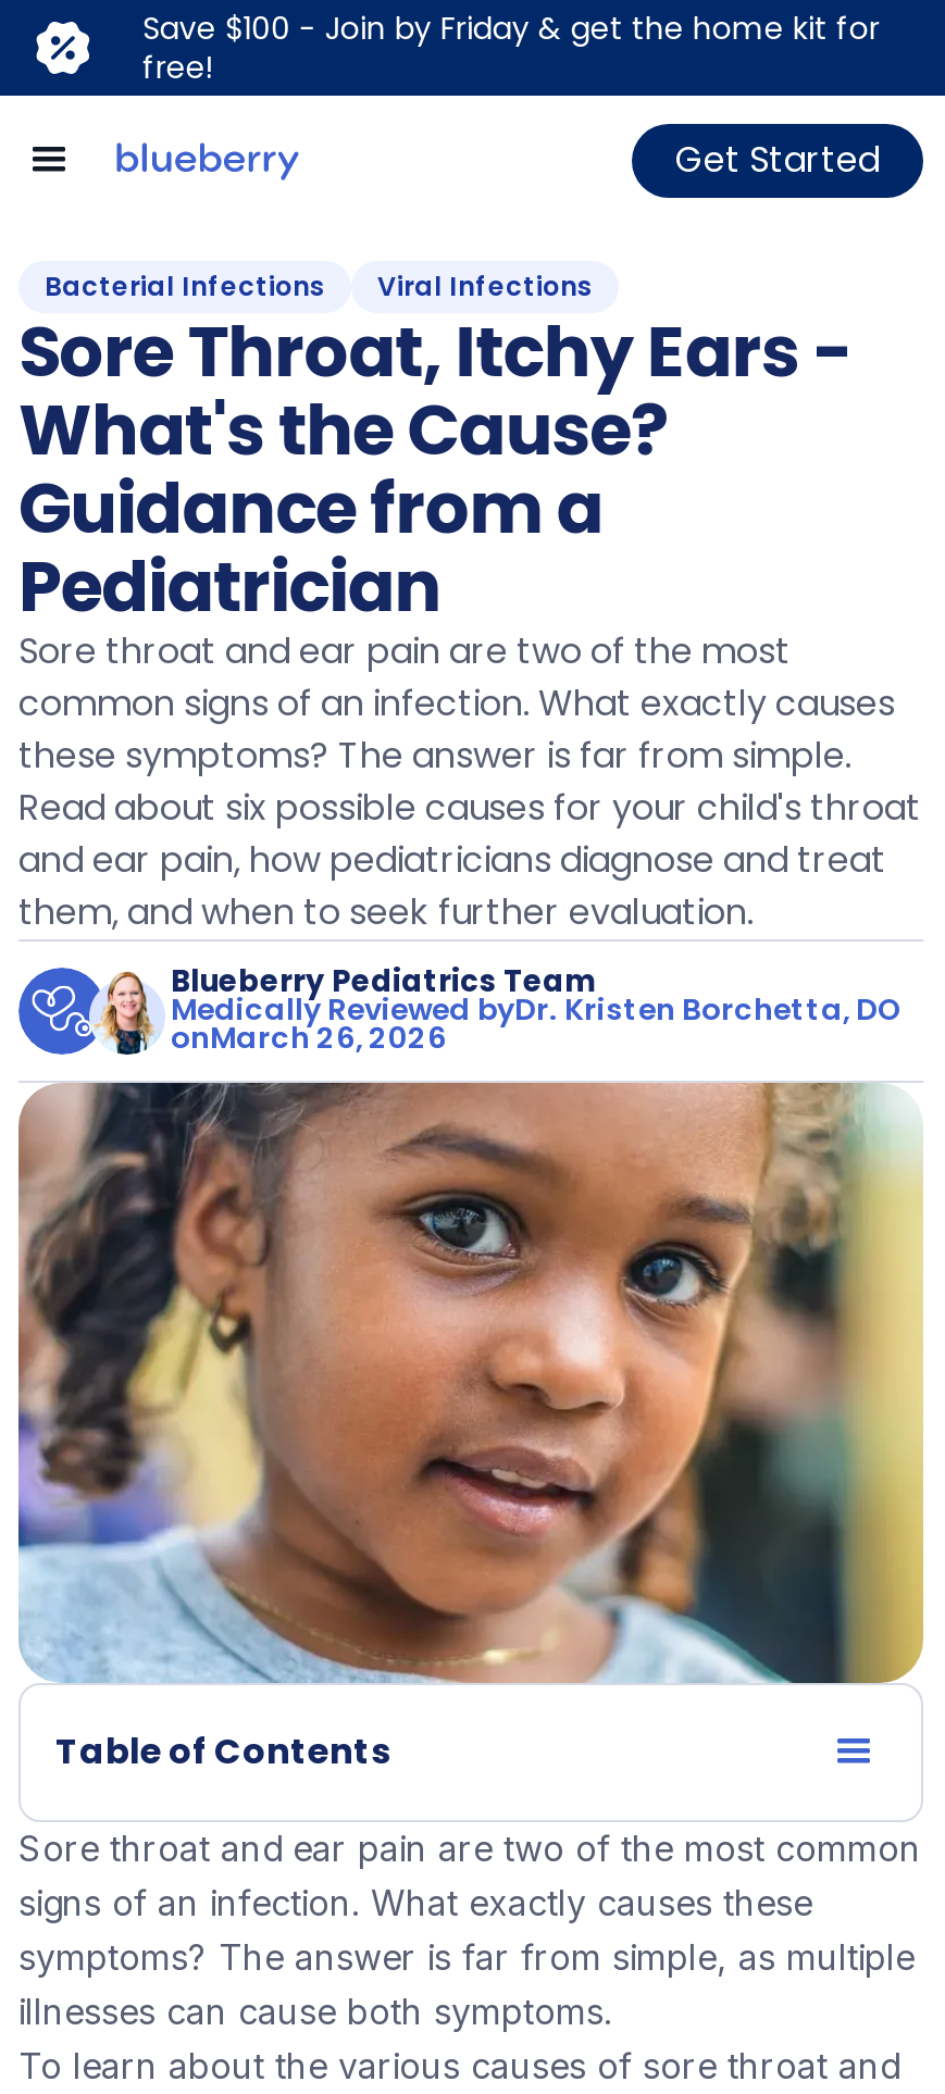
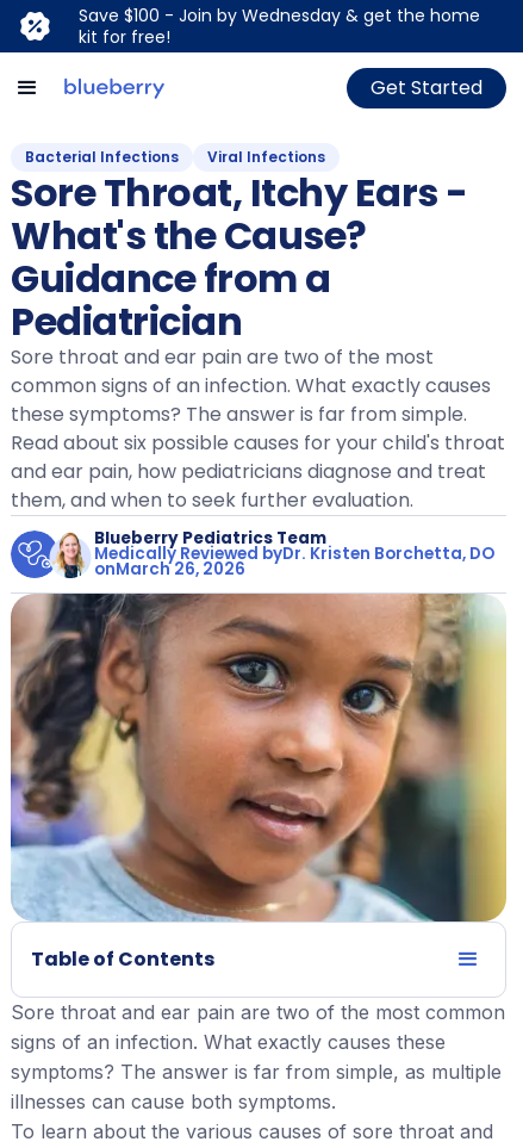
- Save $100 - Join by Friday & get the home kit for
- free!
+ Save $100 - Join by Wednesday & get the home
+ kit for free!
